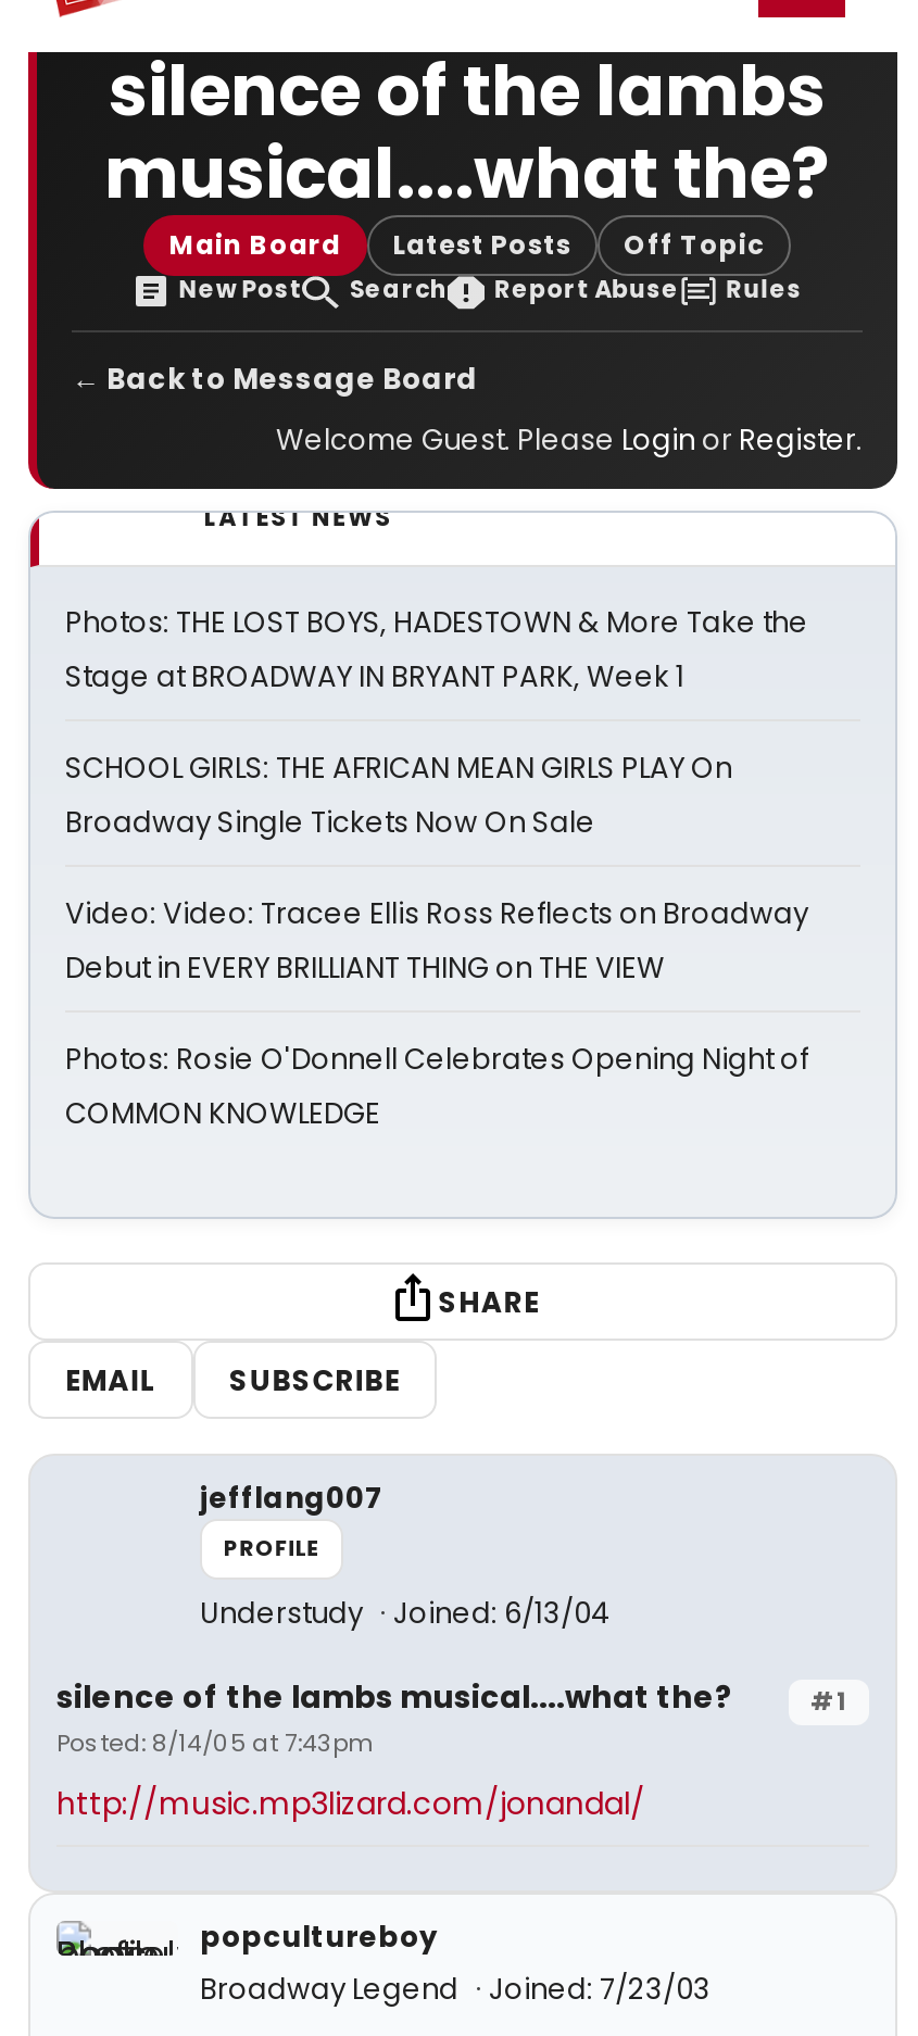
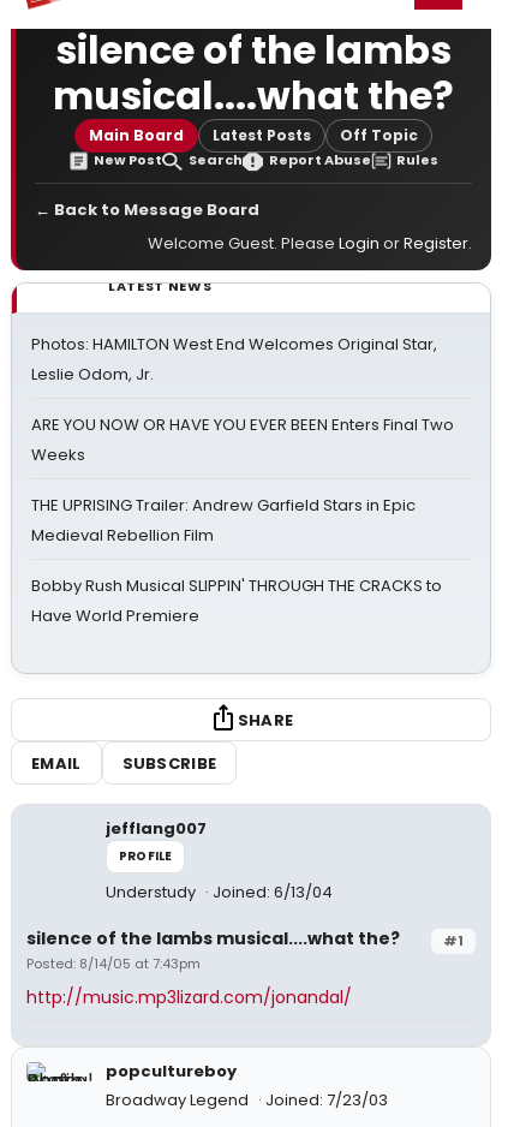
- Photos: THE LOST BOYS, HADESTOWN & More Take the
- Stage at BROADWAY IN BRYANT PARK, Week 1
+ Photos: HAMILTON West End Welcomes Original Star,
+ Leslie Odom, Jr.

- SCHOOL GIRLS: THE AFRICAN MEAN GIRLS PLAY On
- Broadway Single Tickets Now On Sale
+ ARE YOU NOW OR HAVE YOU EVER BEEN Enters Final Two
+ Weeks

- Video: Video: Tracee Ellis Ross Reflects on Broadway
- Debut in EVERY BRILLIANT THING on THE VIEW
+ THE UPRISING Trailer: Andrew Garfield Stars in Epic
+ Medieval Rebellion Film

- Photos: Rosie O'Donnell Celebrates Opening Night of
- COMMON KNOWLEDGE
+ Bobby Rush Musical SLIPPIN' THROUGH THE CRACKS to
+ Have World Premiere
